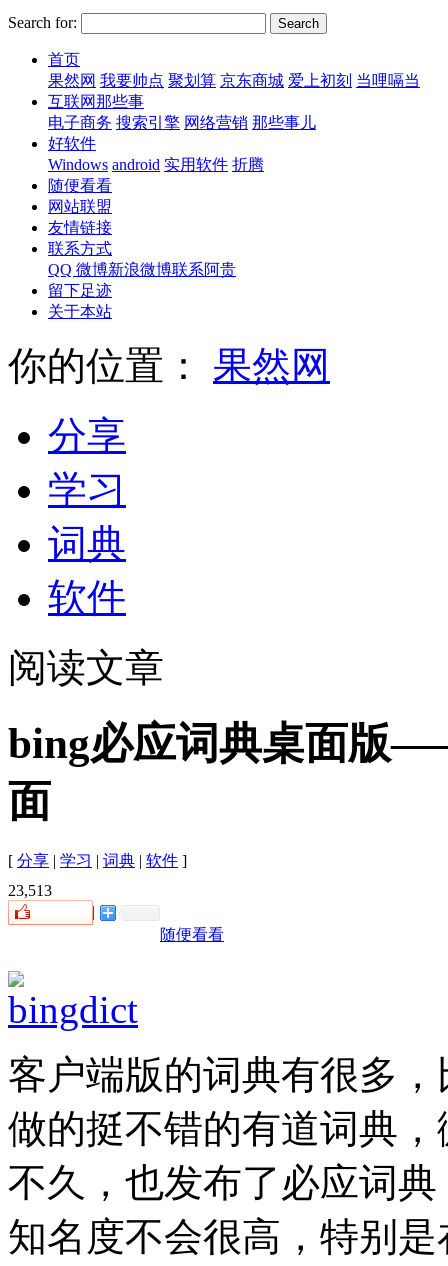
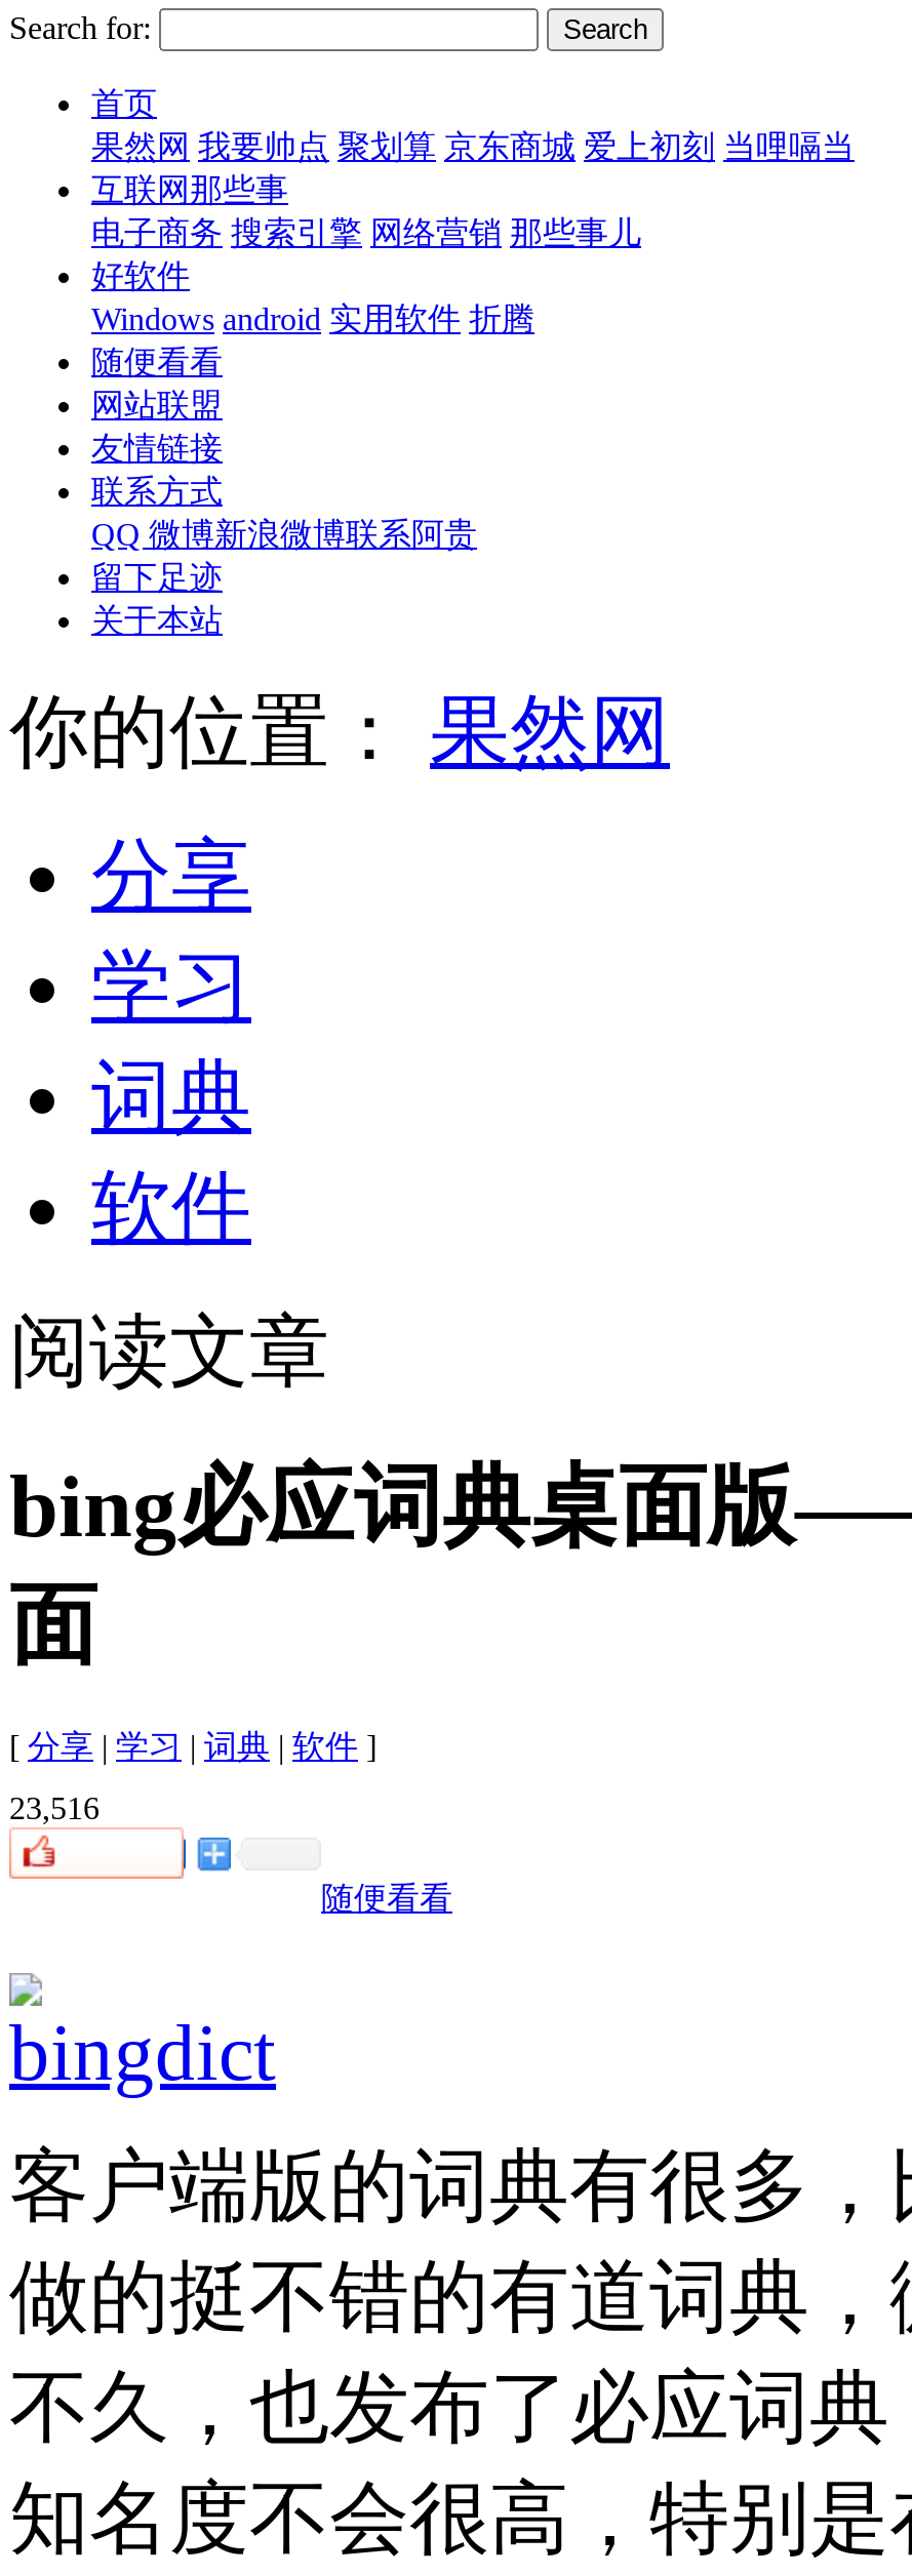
- 23,513
+ 23,516
